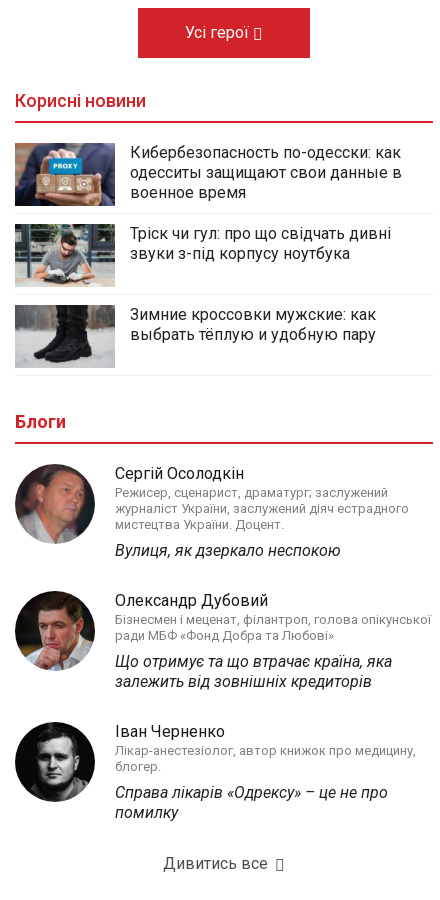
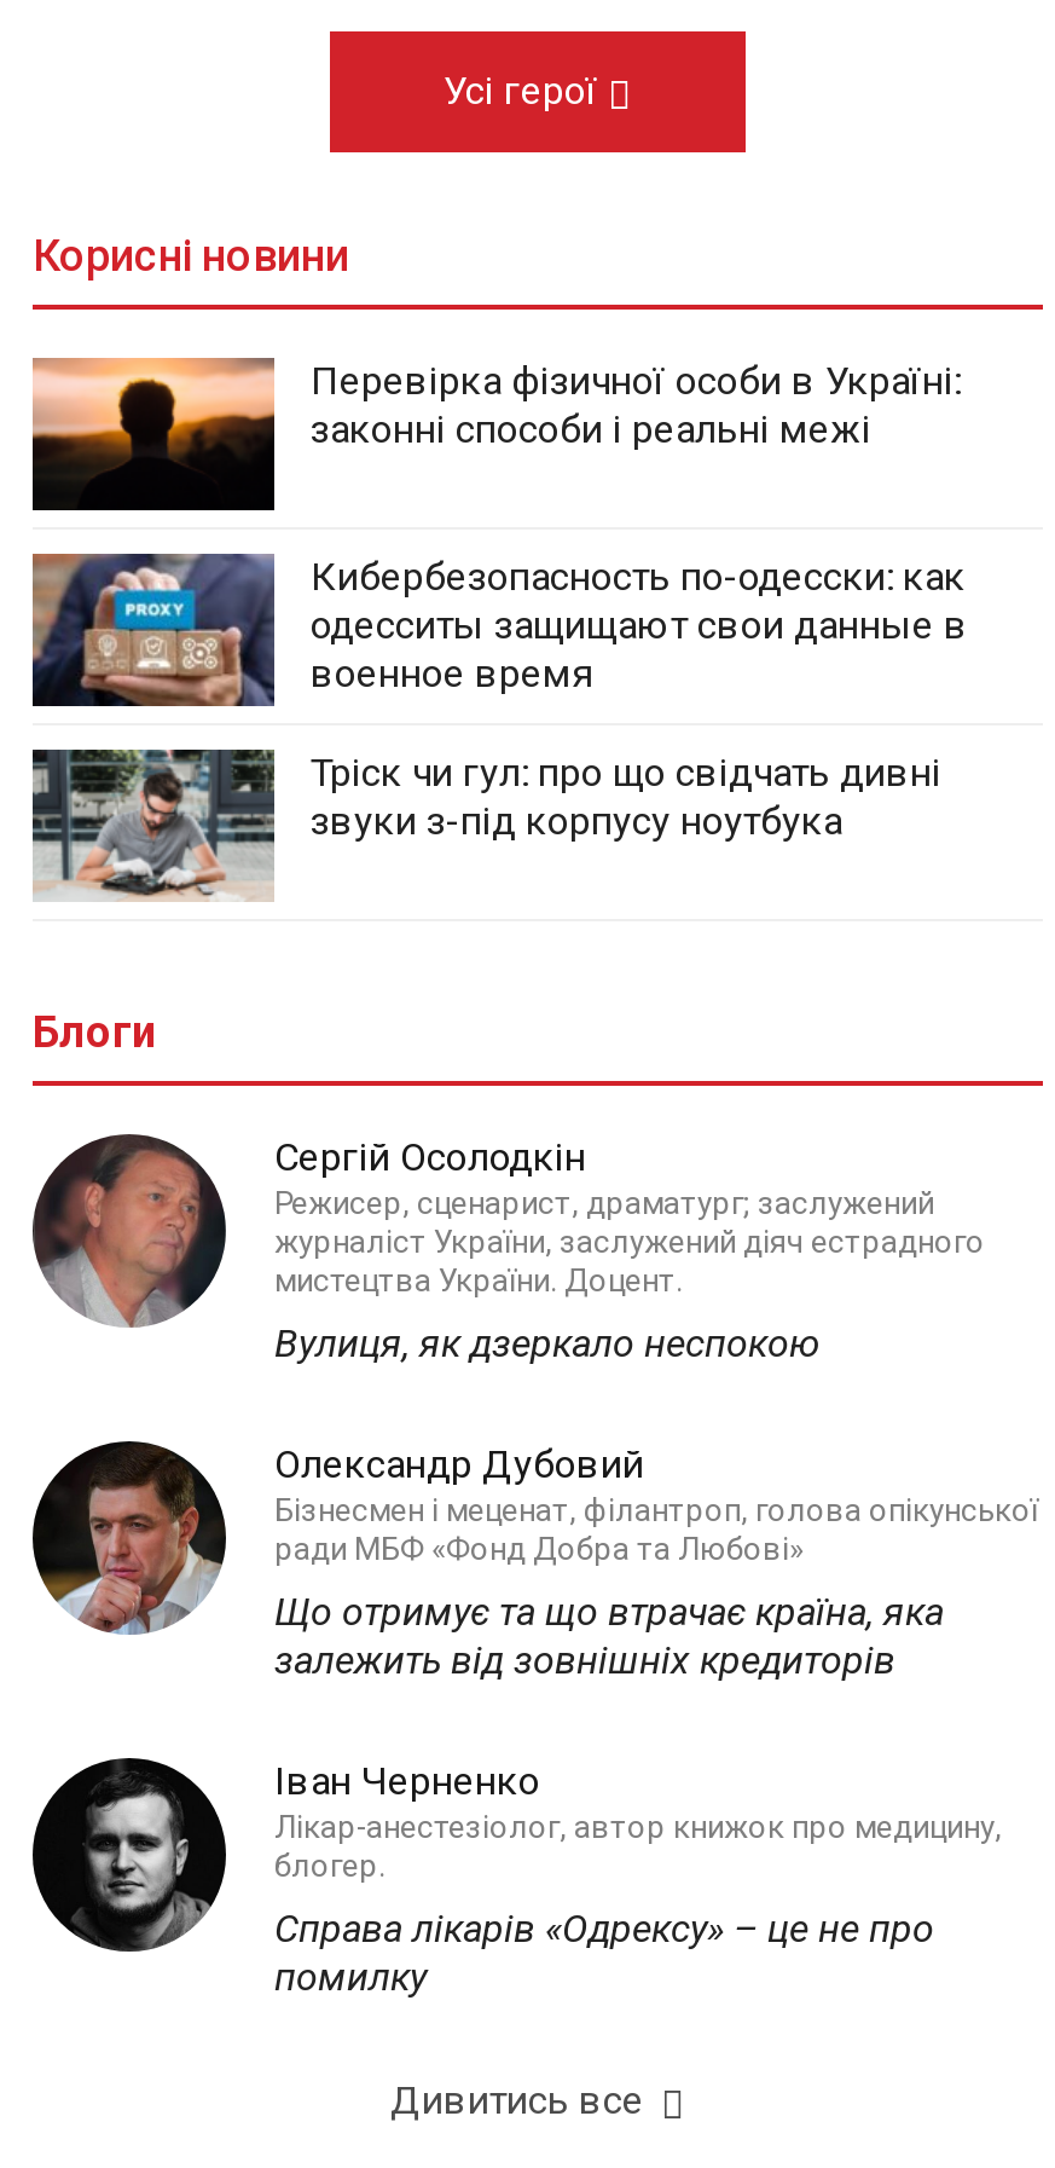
+ [image]
+ Перевірка фізичної особи в Україні:
+ законні способи і реальні межі

moved down: [image] | Кибербезопасность по-одесски: как | одесситы защищают свои данные в | военное время | Тріск чи гул: про що свідчать дивні | звуки з-під корпусу ноутбука

- [image]
- Зимние кроссовки мужские: как
- выбрать тёплую и удобную пару
